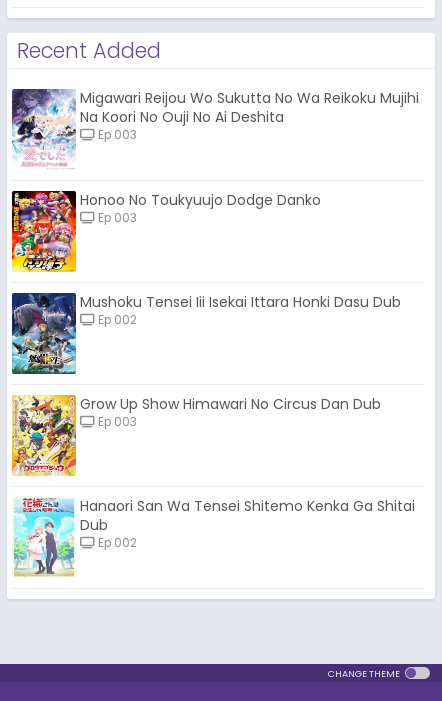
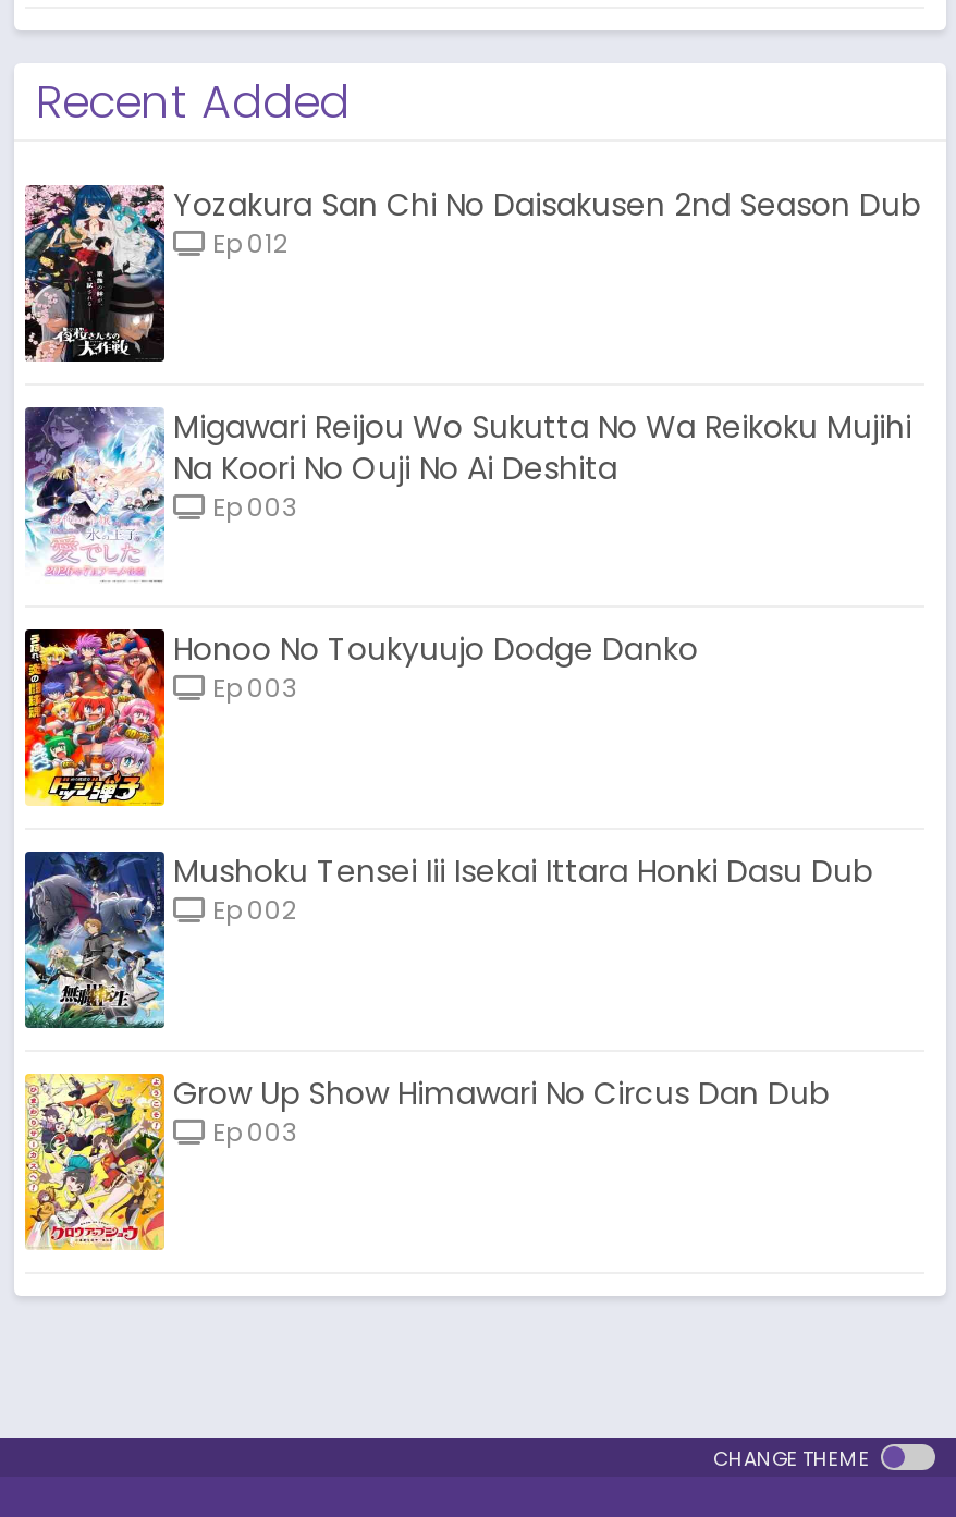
+ [image]
+ Yozakura San Chi No Daisakusen 2nd Season Dub
+ Ep 012

moved down: [image] | Migawari Reijou Wo Sukutta No Wa Reikoku Mujihi | Na Koori No Ouji No Ai Deshita | ... | Grow Up Show Himawari No Circus Dan Dub | Ep 003

moved down: [image]

- [image]
- Hanaori San Wa Tensei Shitemo Kenka Ga Shitai
- Dub
- Ep 002
